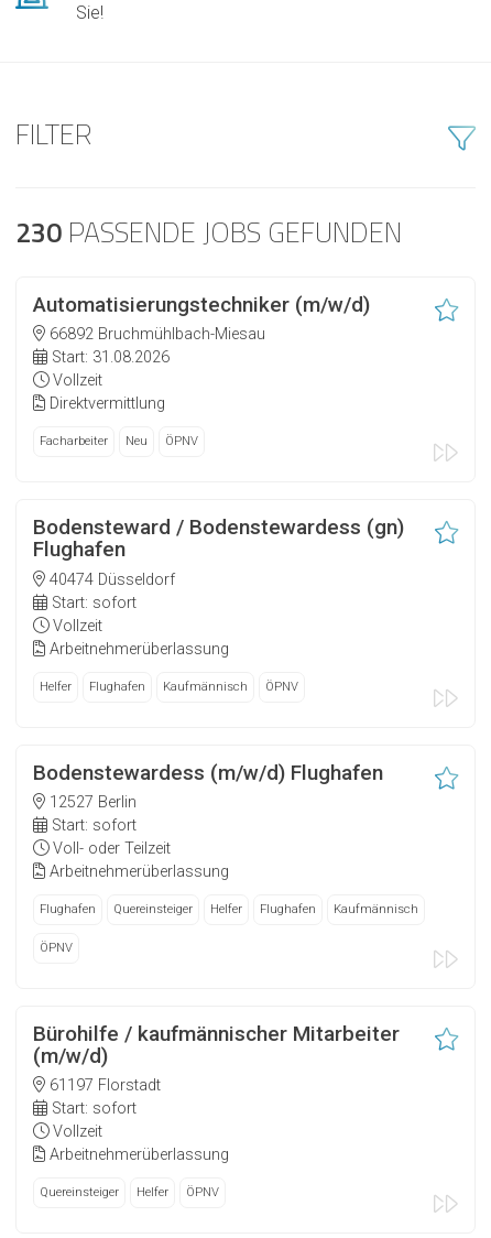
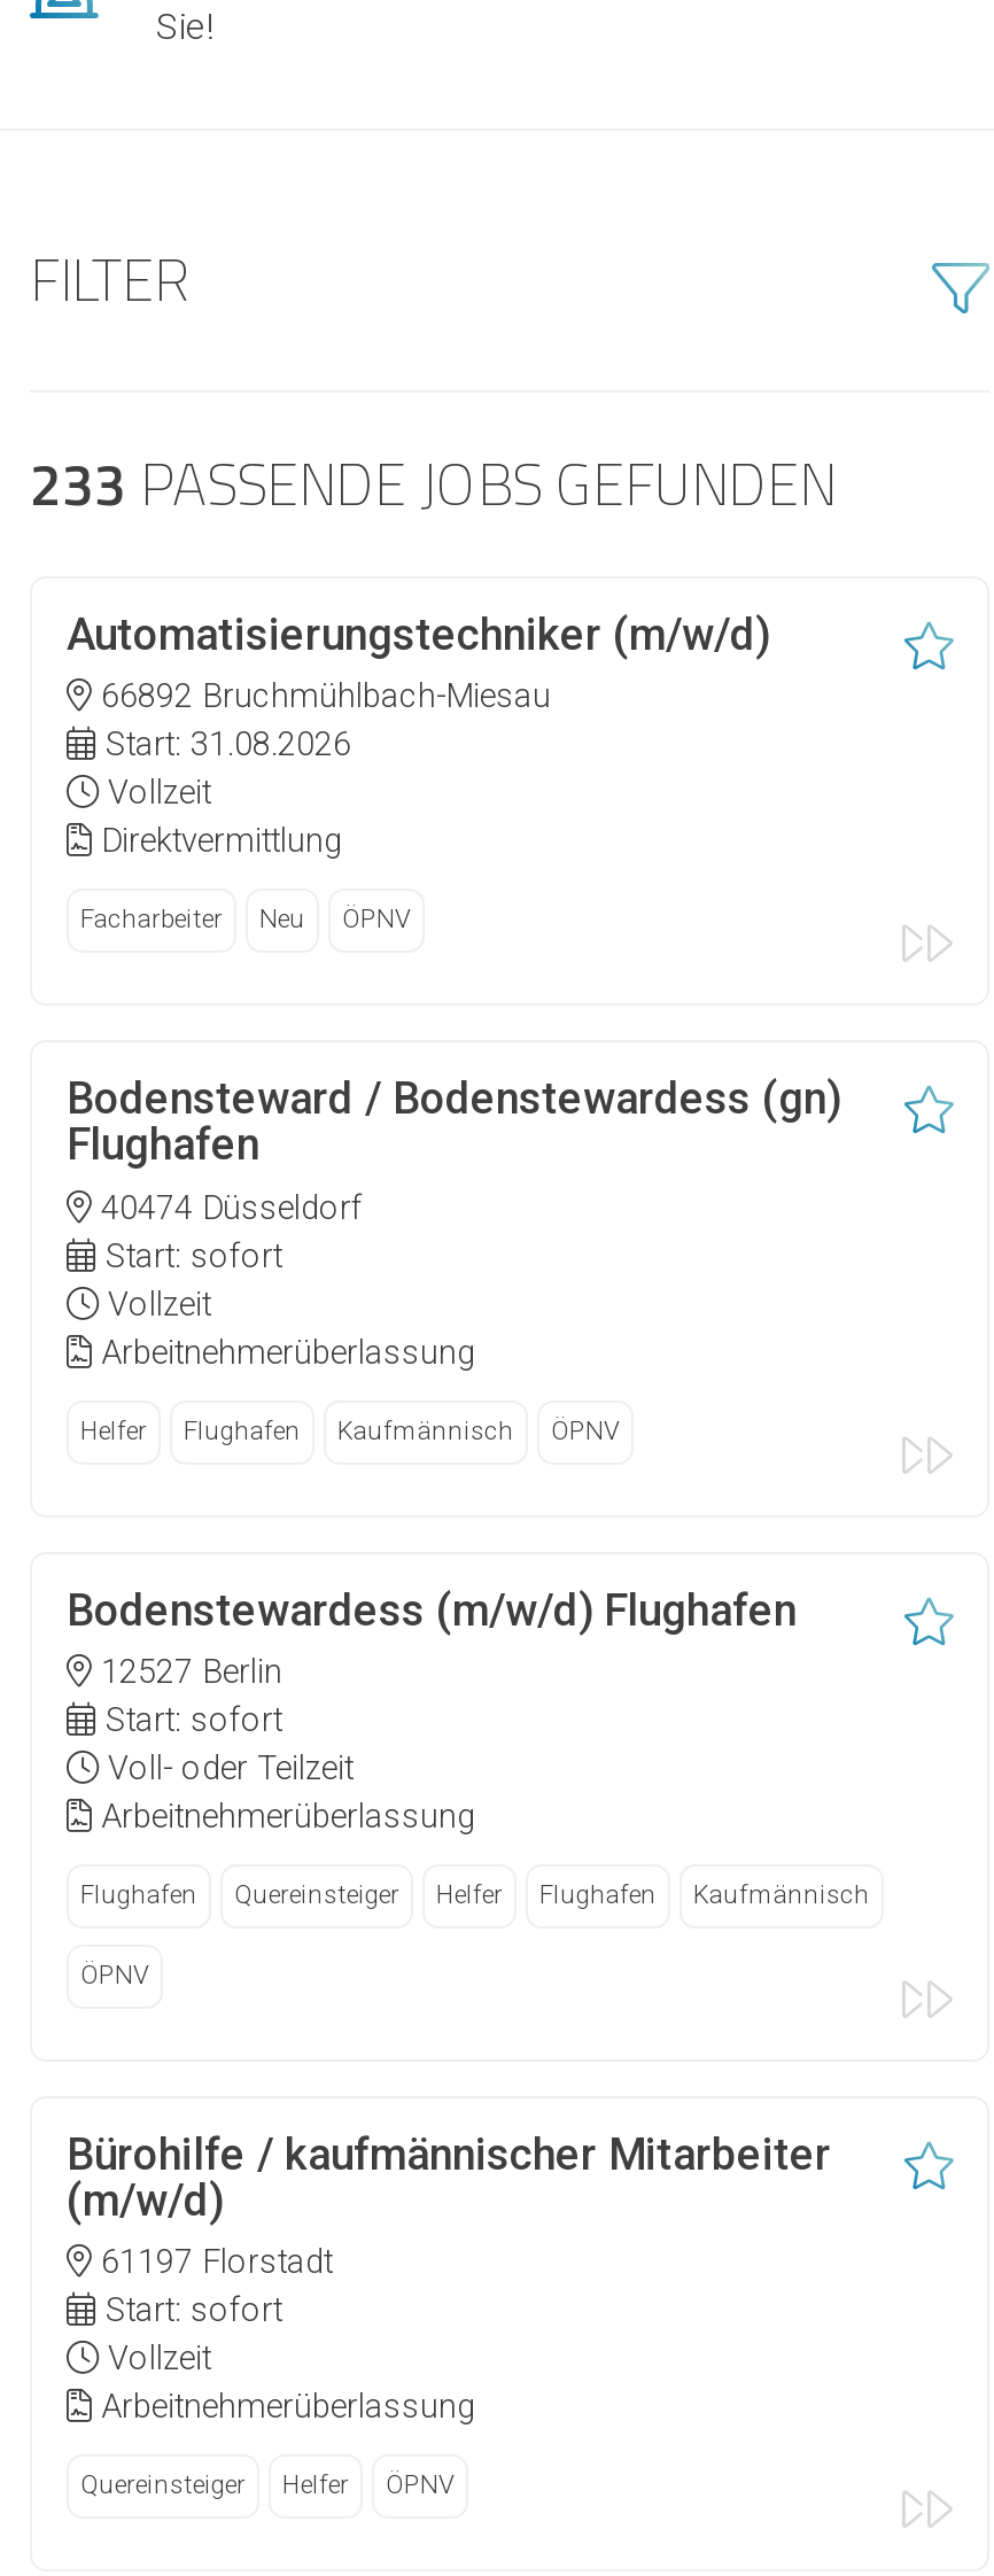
- 230 PASSENDE JOBS GEFUNDEN
+ 233 PASSENDE JOBS GEFUNDEN
